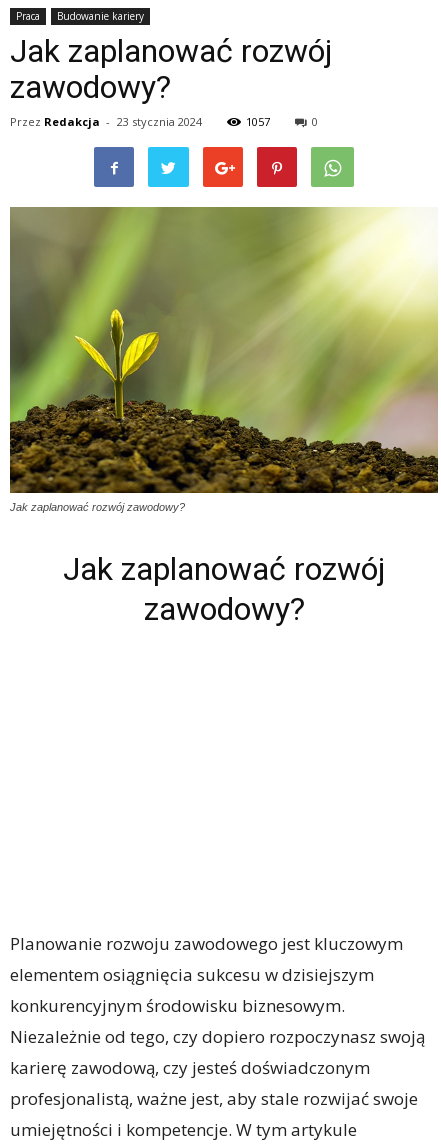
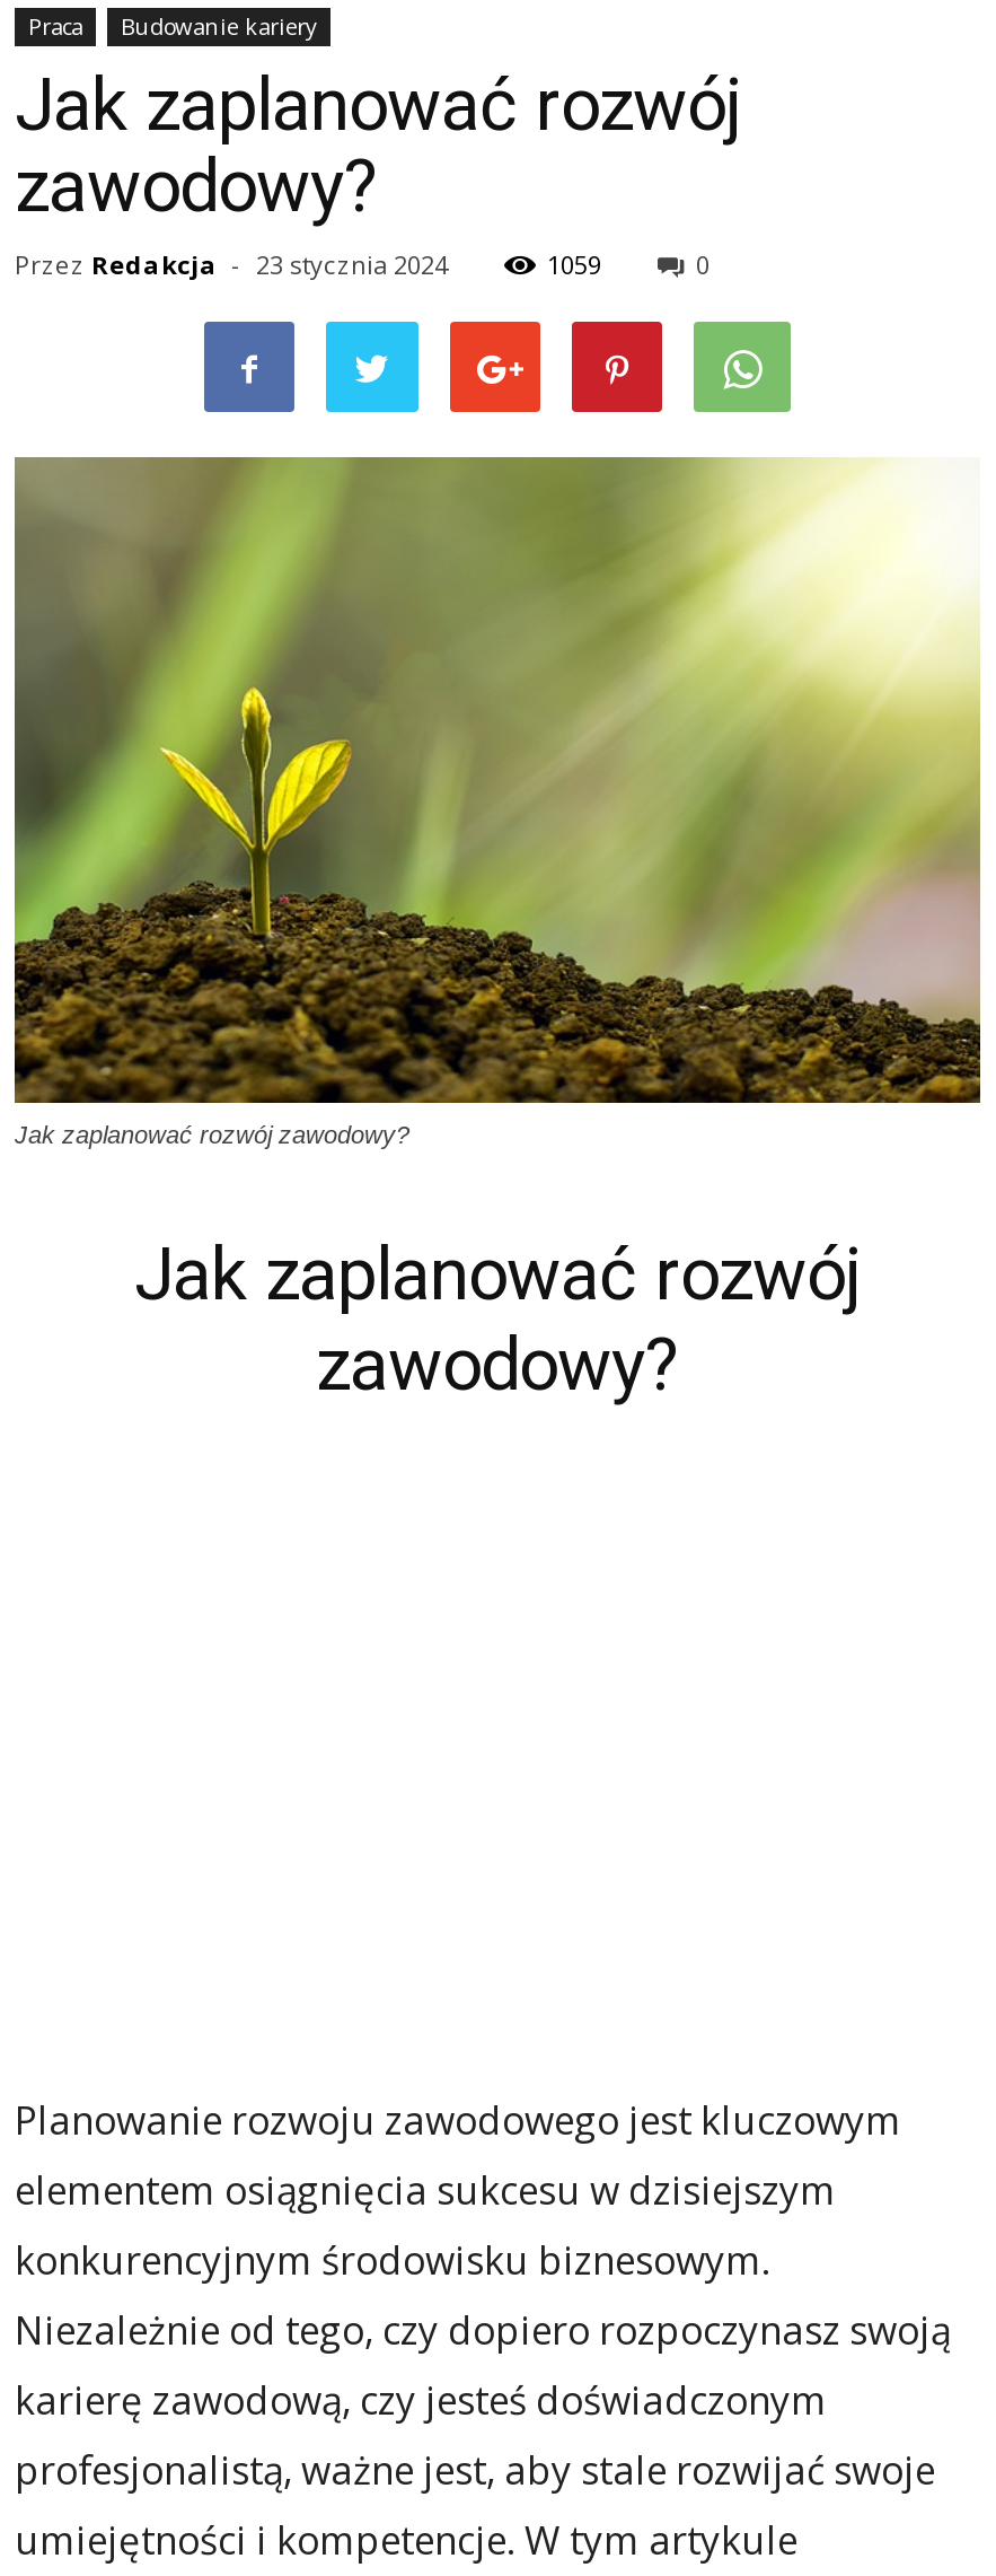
- 1057
+ 1059
